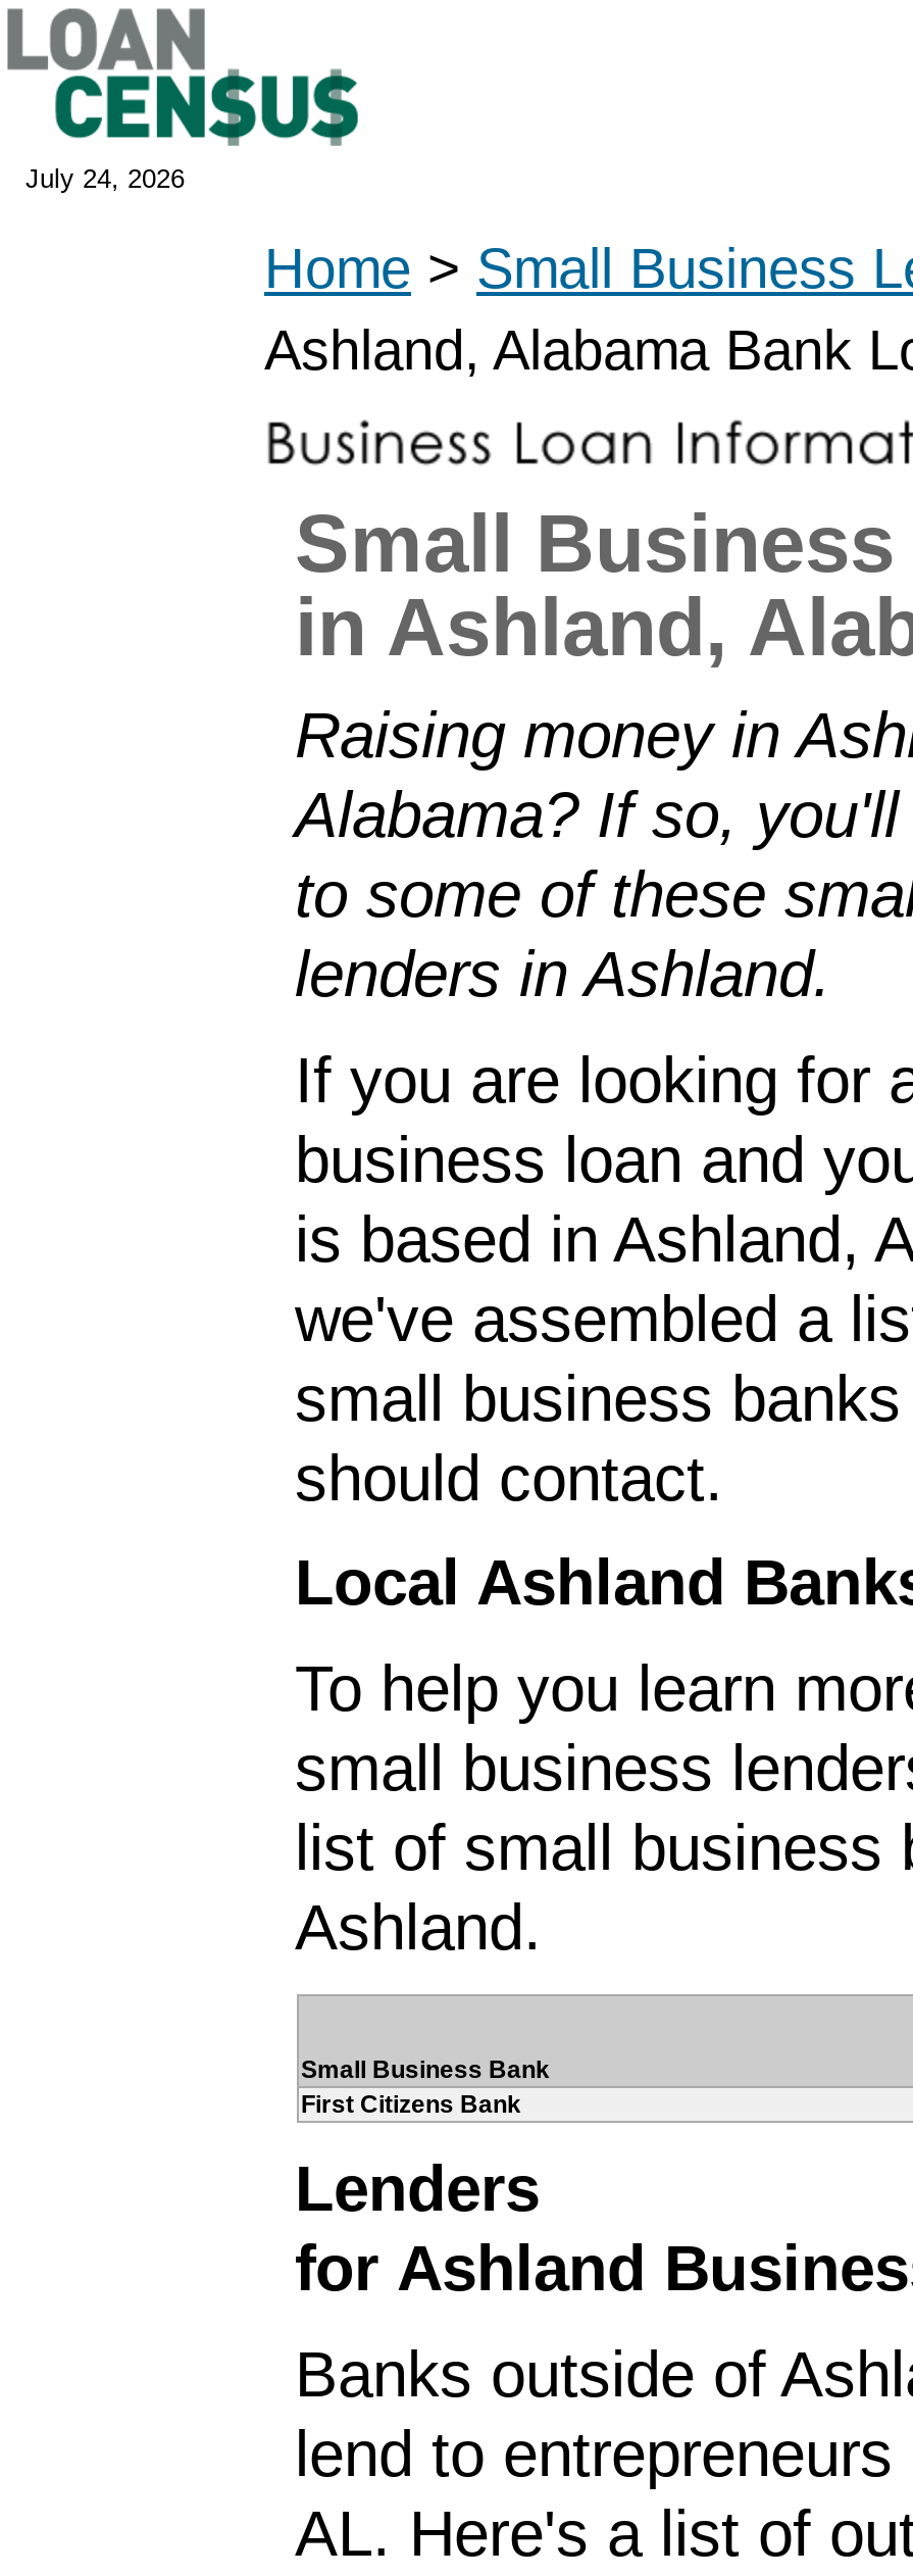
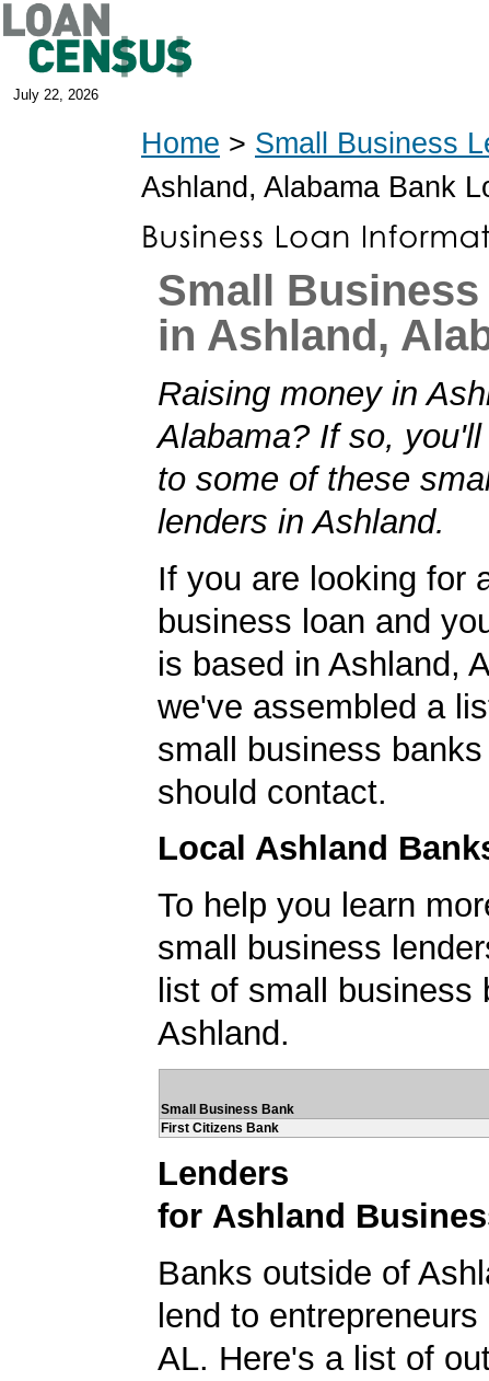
- July 24, 2026
+ July 22, 2026
